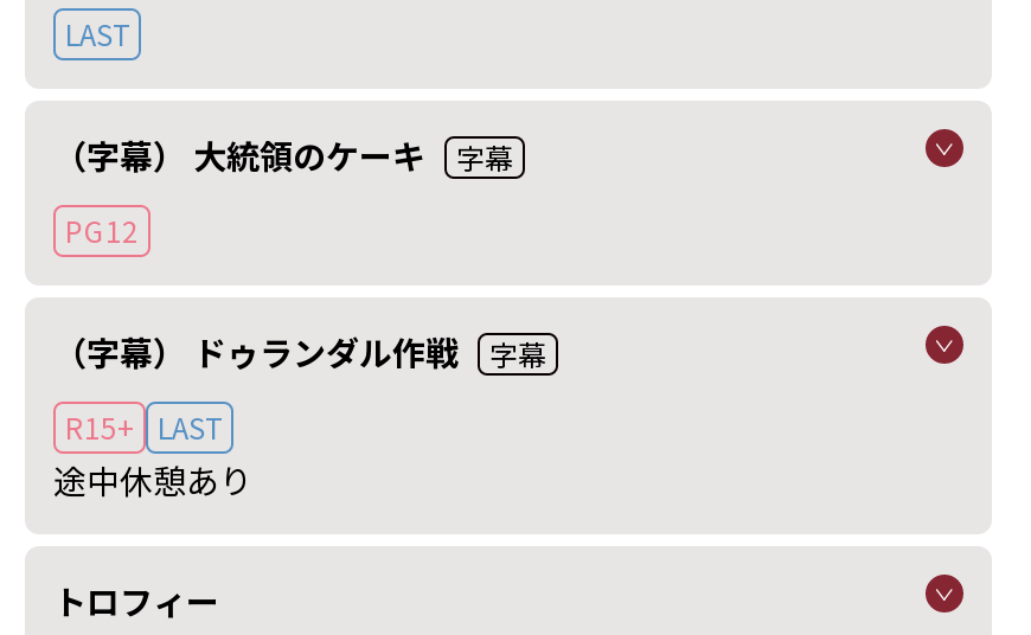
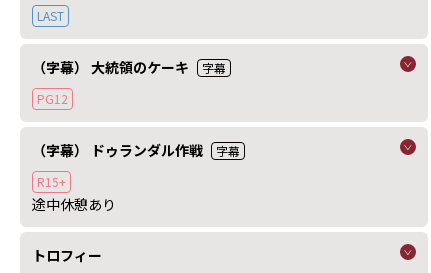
- R15+ LAST
+ R15+
